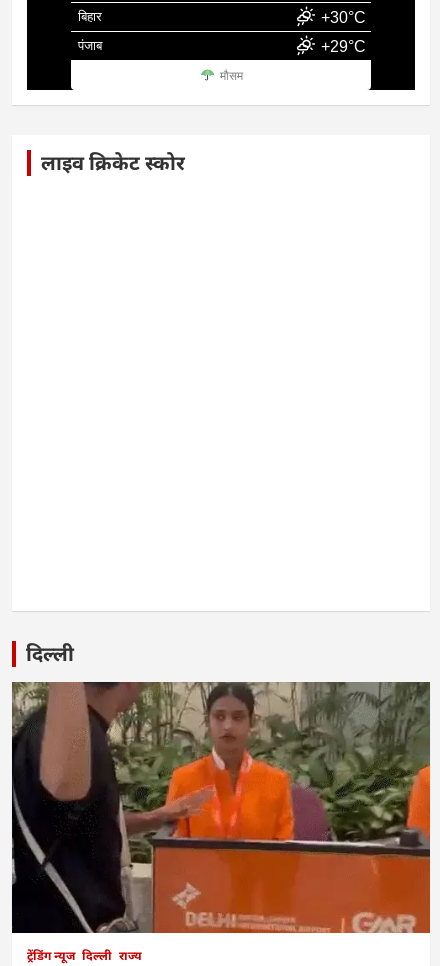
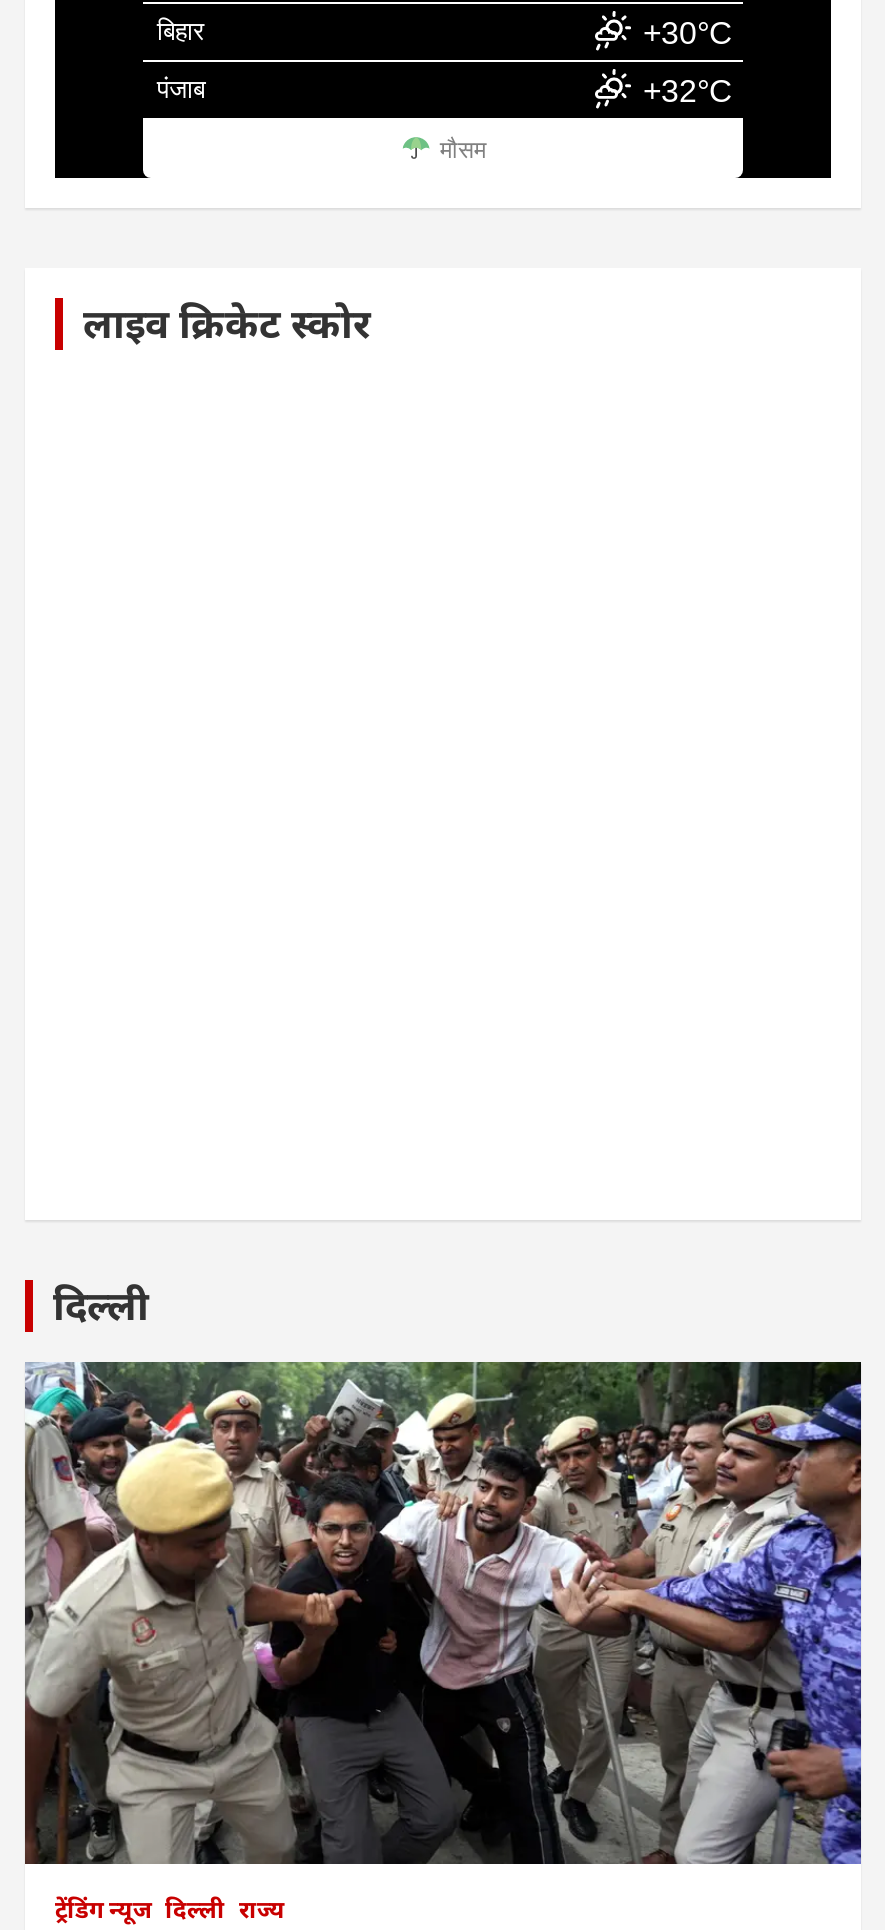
- +29°C
+ +32°C

- [image]
+ [image]
